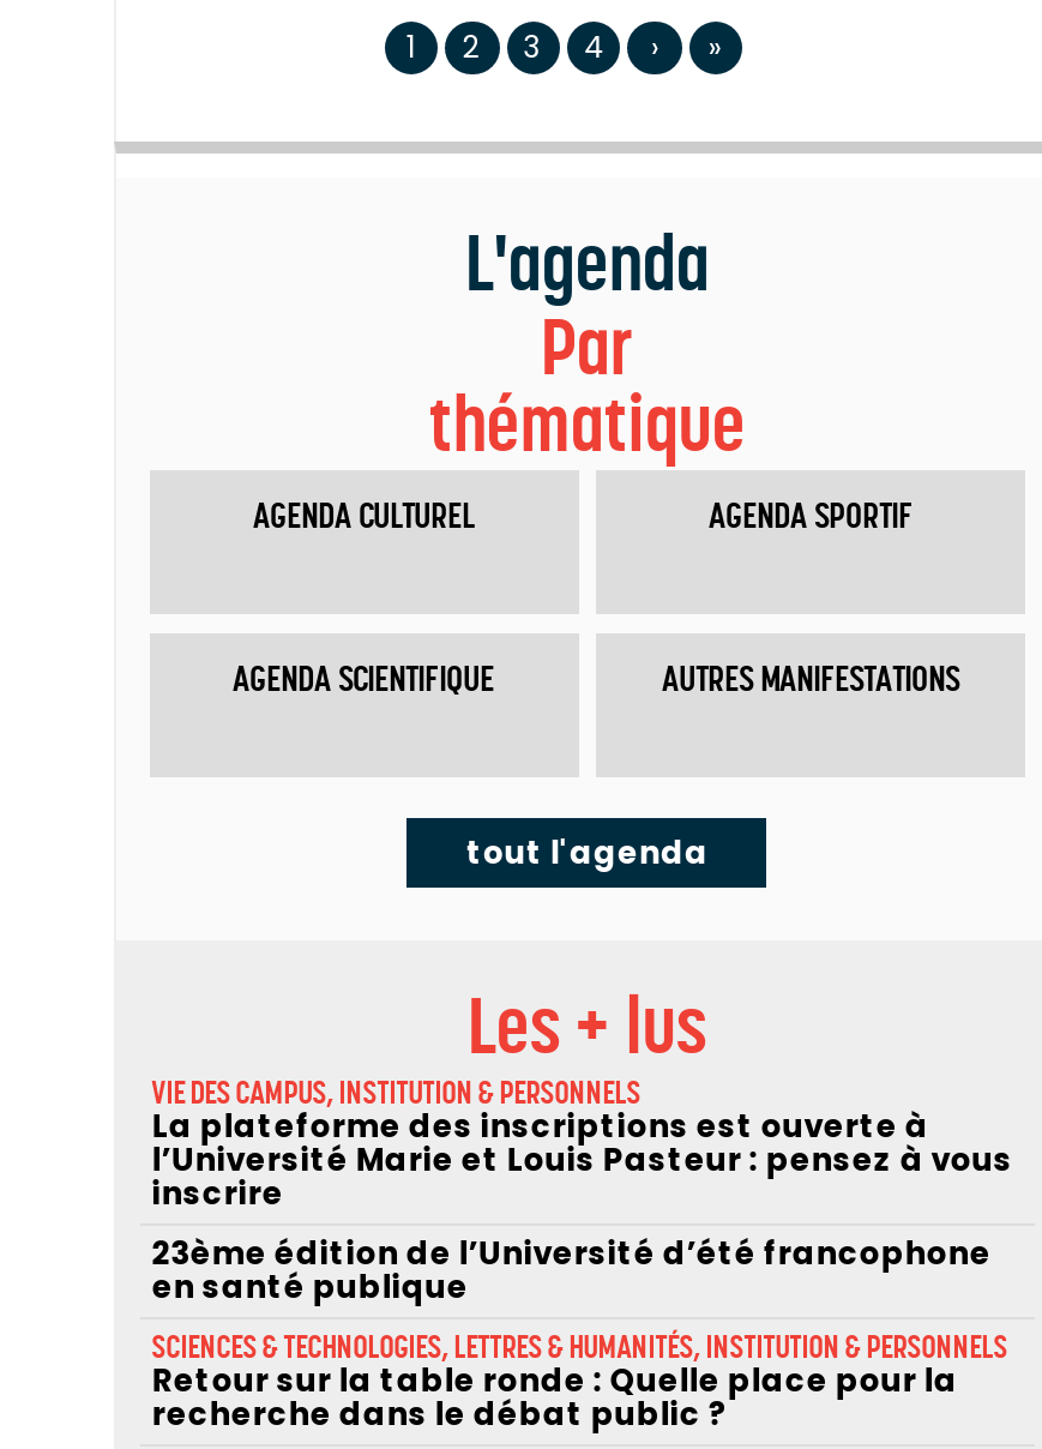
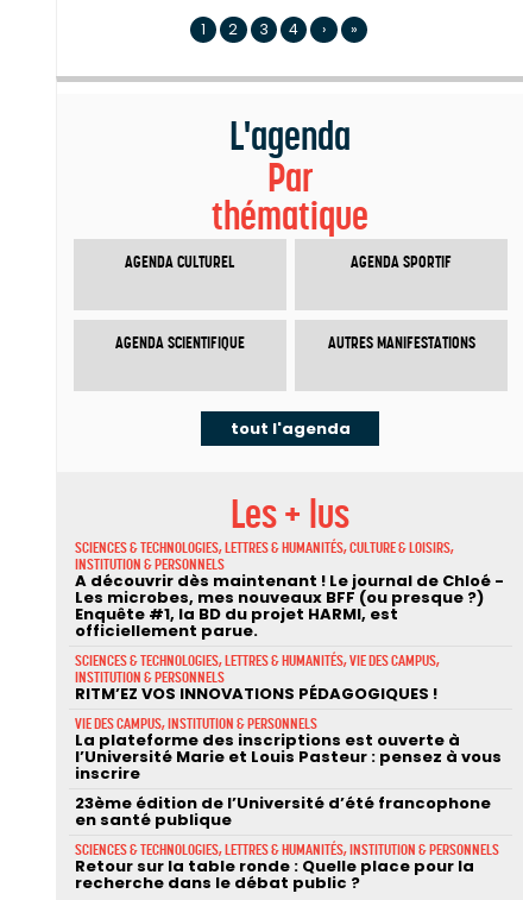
+ SCIENCES & TECHNOLOGIES, LETTRES & HUMANITÉS, CULTURE & LOISIRS,
+ INSTITUTION & PERSONNELS
+ A découvrir dès maintenant ! Le journal de Chloé -
+ Les microbes, mes nouveaux BFF (ou presque ?)
+ Enquête #1, la BD du projet HARMI, est
+ officiellement parue.
+ SCIENCES & TECHNOLOGIES, LETTRES & HUMANITÉS, VIE DES CAMPUS,
+ INSTITUTION & PERSONNELS
+ RITM’EZ VOS INNOVATIONS PÉDAGOGIQUES !
